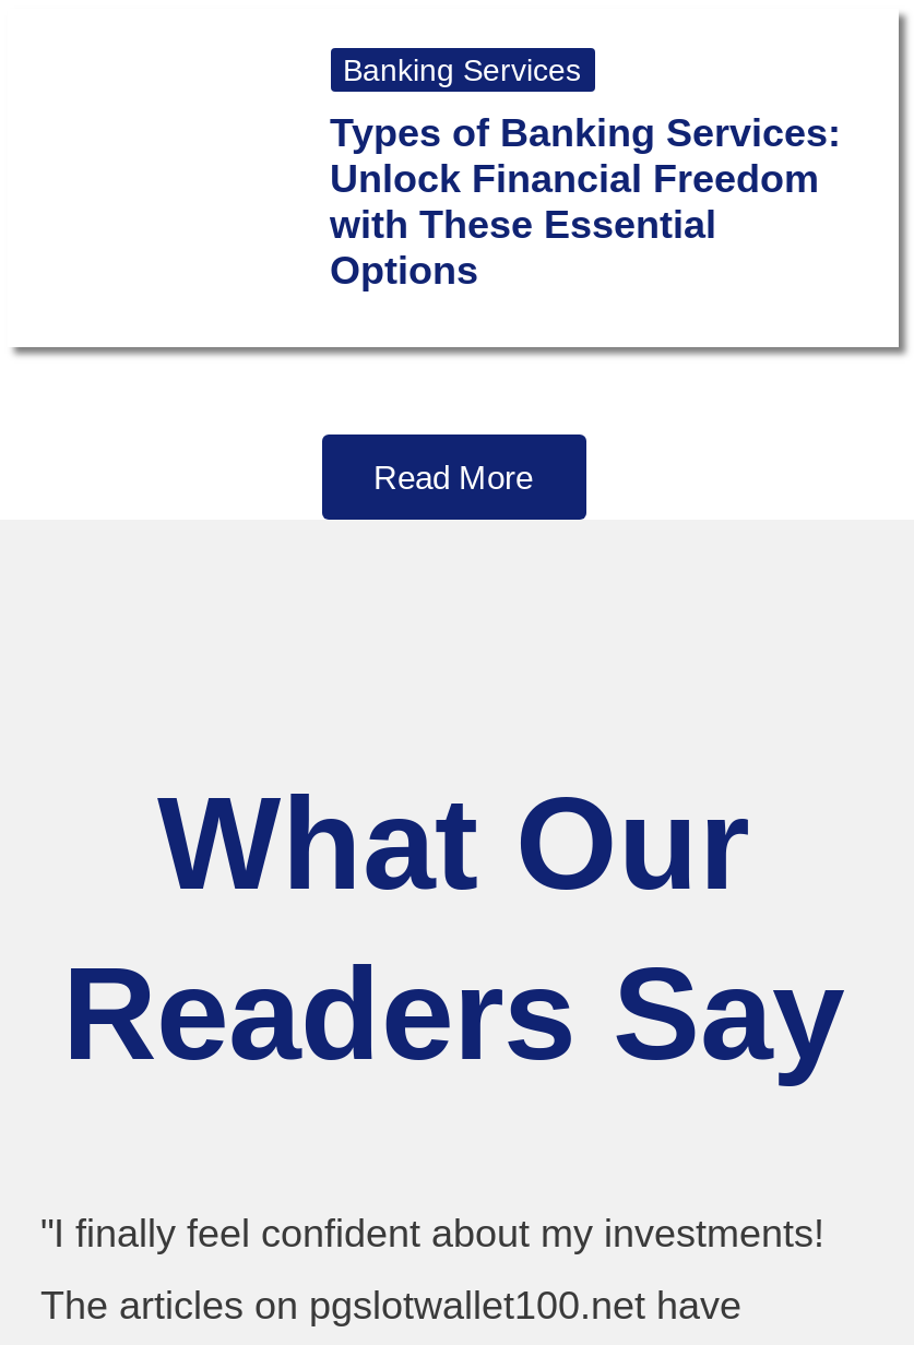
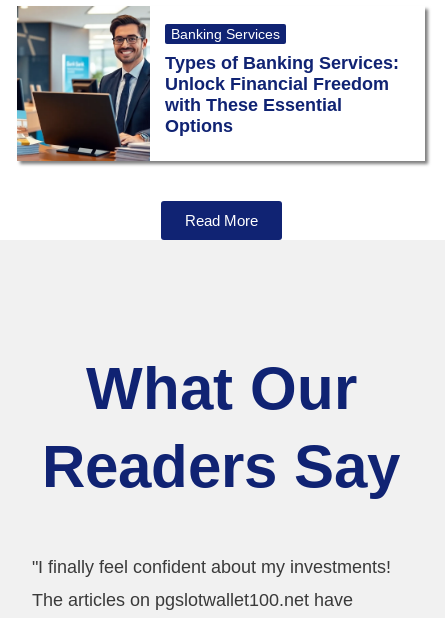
+ [image]
